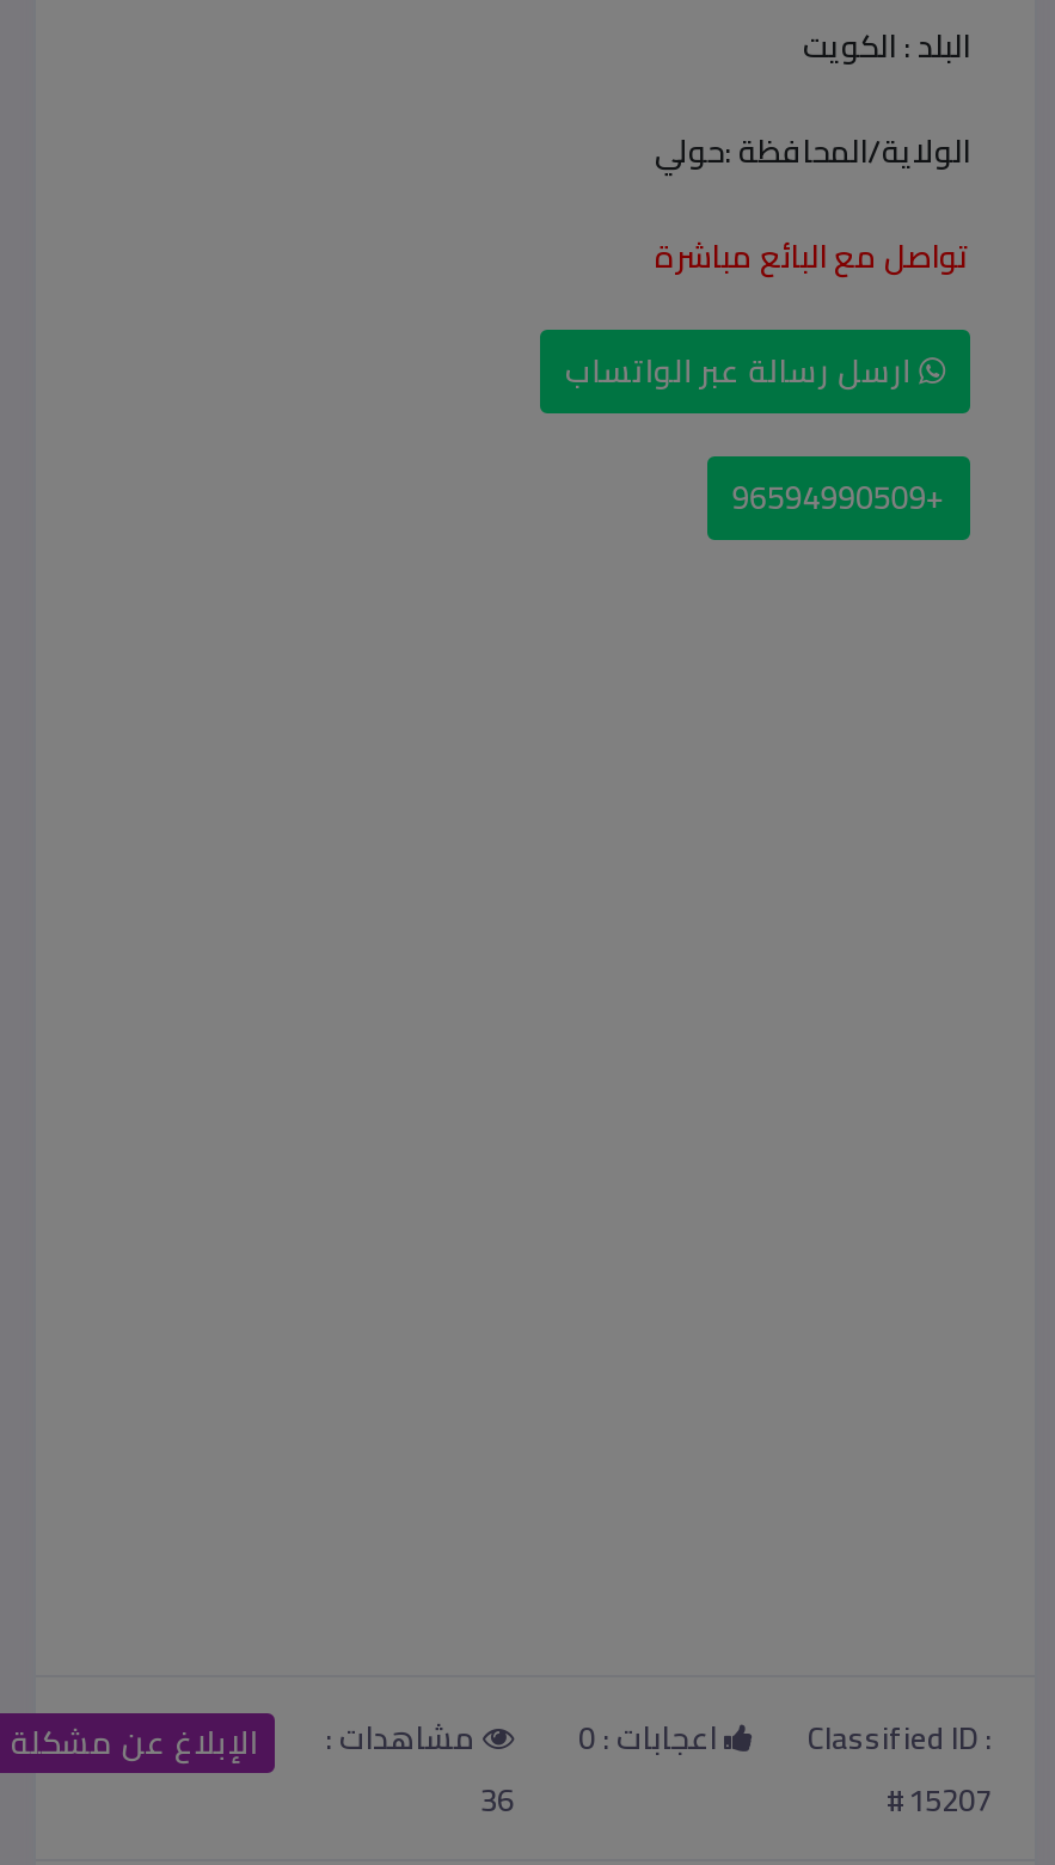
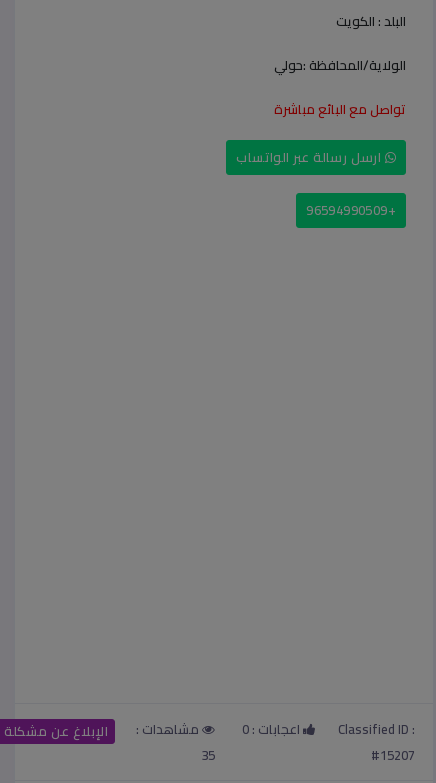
- 36
+ 35
